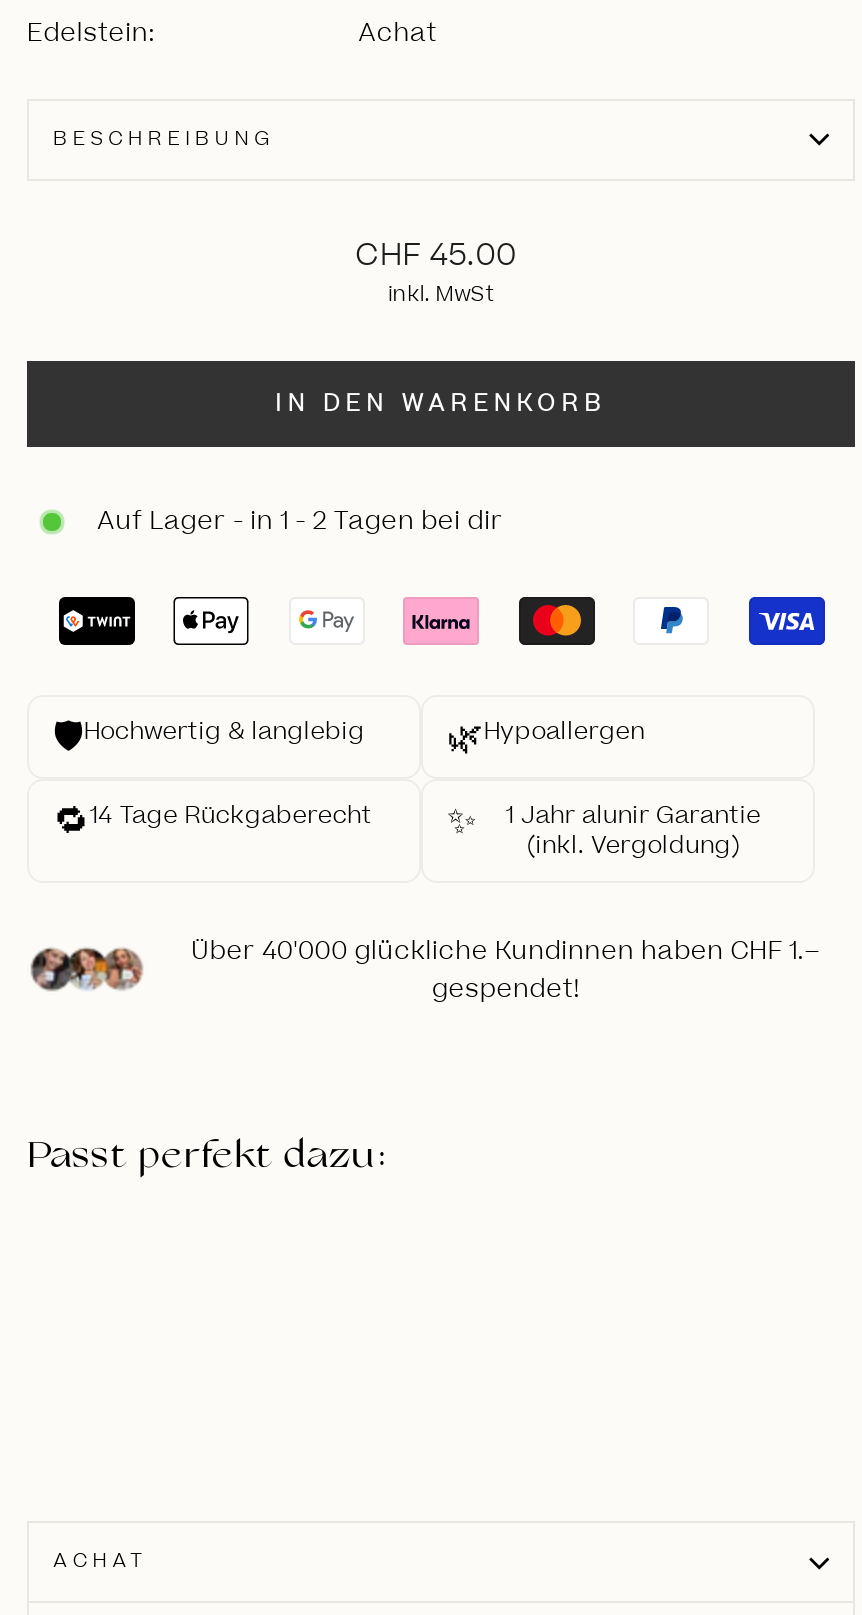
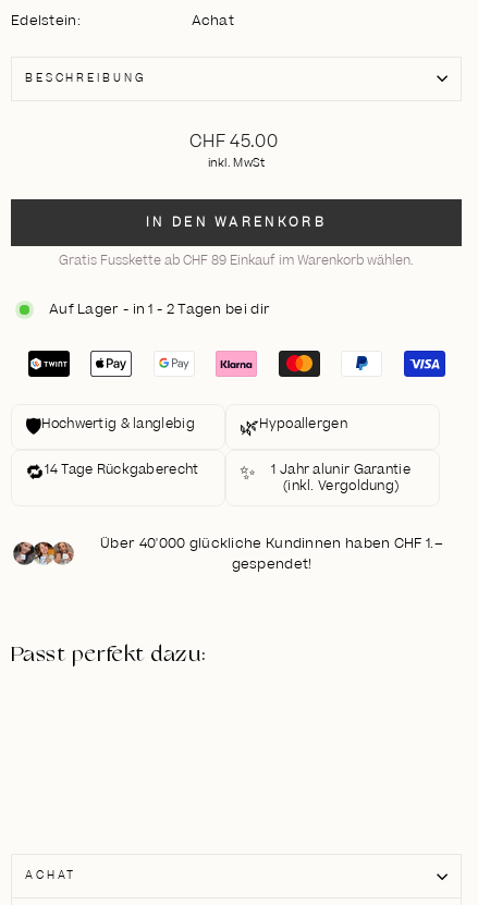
+ Gratis Fusskette ab CHF 89 Einkauf im Warenkorb wählen.
